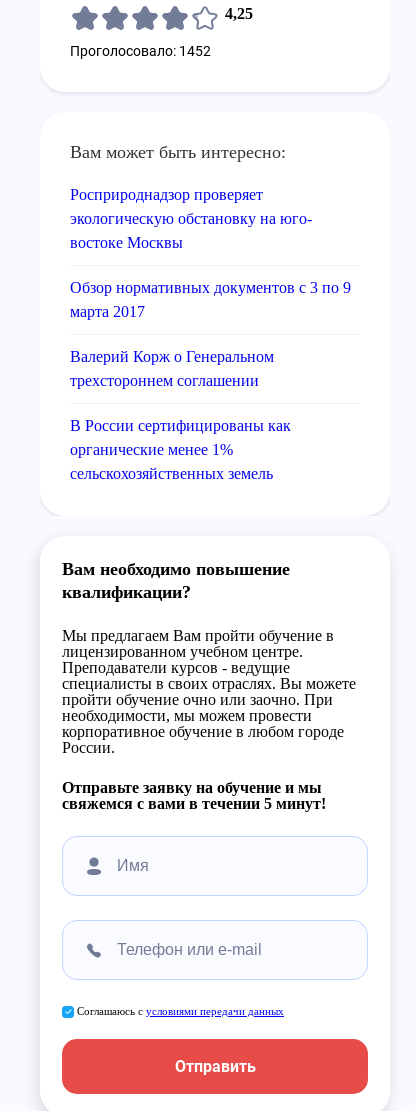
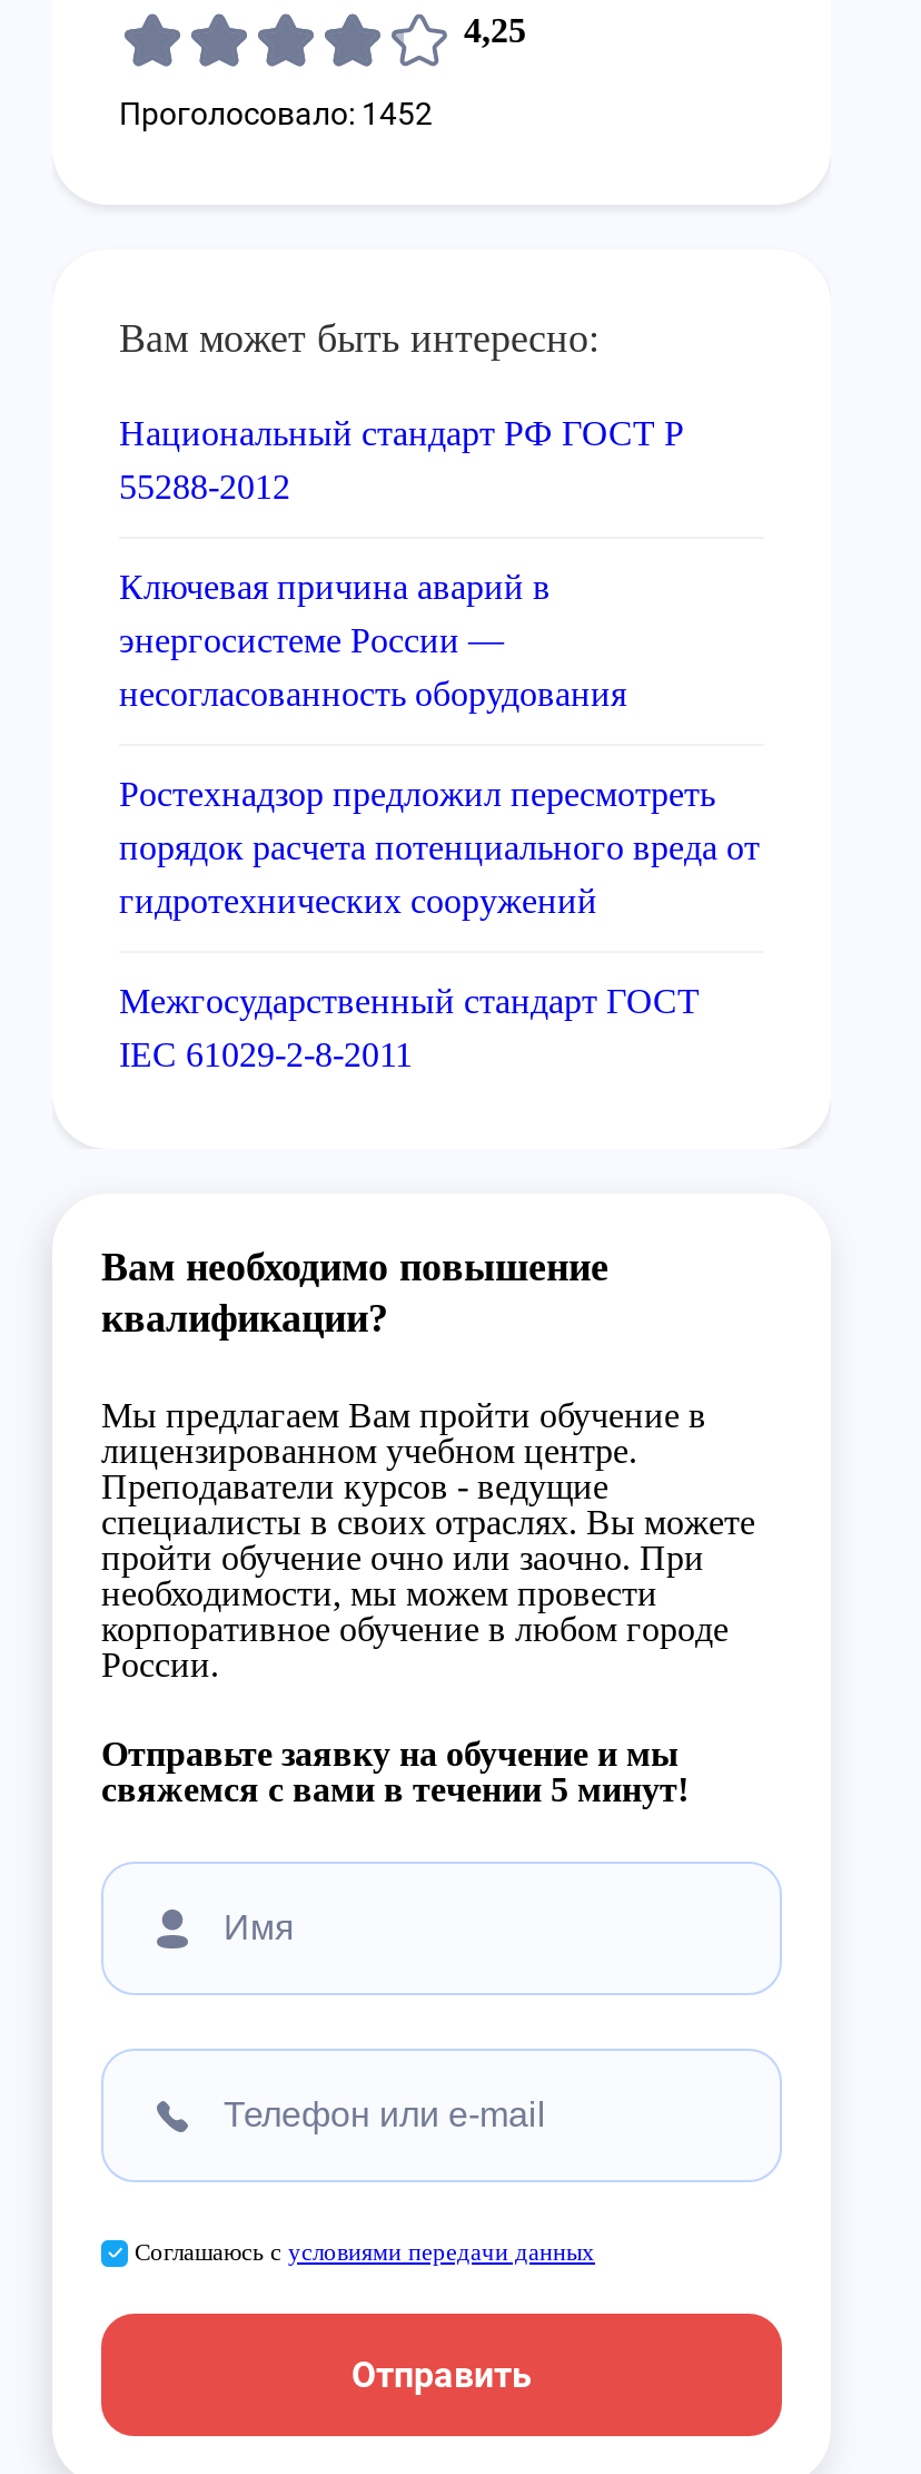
- Росприроднадзор проверяет
- экологическую обстановку на юго-
- востоке Москвы
+ Национальный стандарт РФ ГОСТ Р
+ 55288-2012

- Обзор нормативных документов с 3 по 9
- марта 2017
+ Ключевая причина аварий в
+ энергосистеме России —
+ несогласованность оборудования

- Валерий Корж о Генеральном
- трехстороннем соглашении
+ Ростехнадзор предложил пересмотреть
+ порядок расчета потенциального вреда от
+ гидротехнических сооружений

- В России сертифицированы как
- органические менее 1%
- сельскохозяйственных земель
+ Межгосударственный стандарт ГОСТ
+ IEC 61029-2-8-2011
